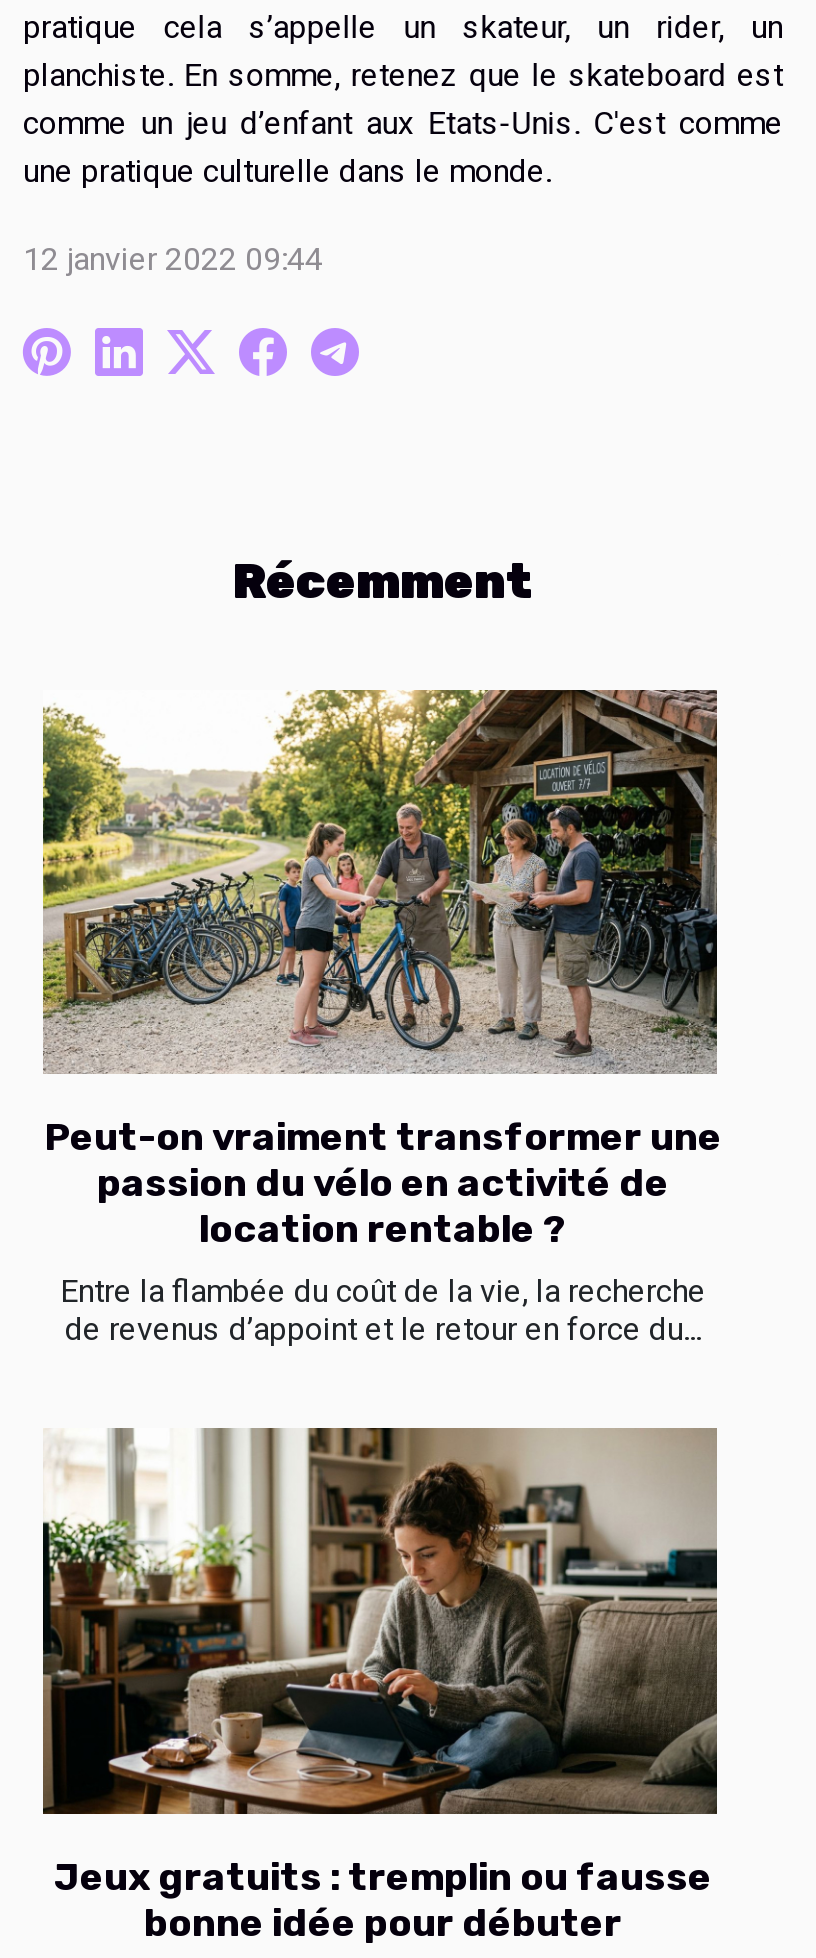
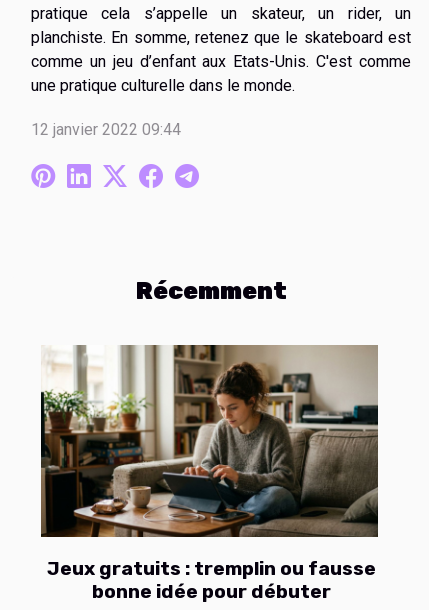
- [image]
- Peut-on vraiment transformer une
- passion du vélo en activité de
- location rentable ?
- Entre la flambée du coût de la vie, la recherche
- de revenus d’appoint et le retour en force du...
